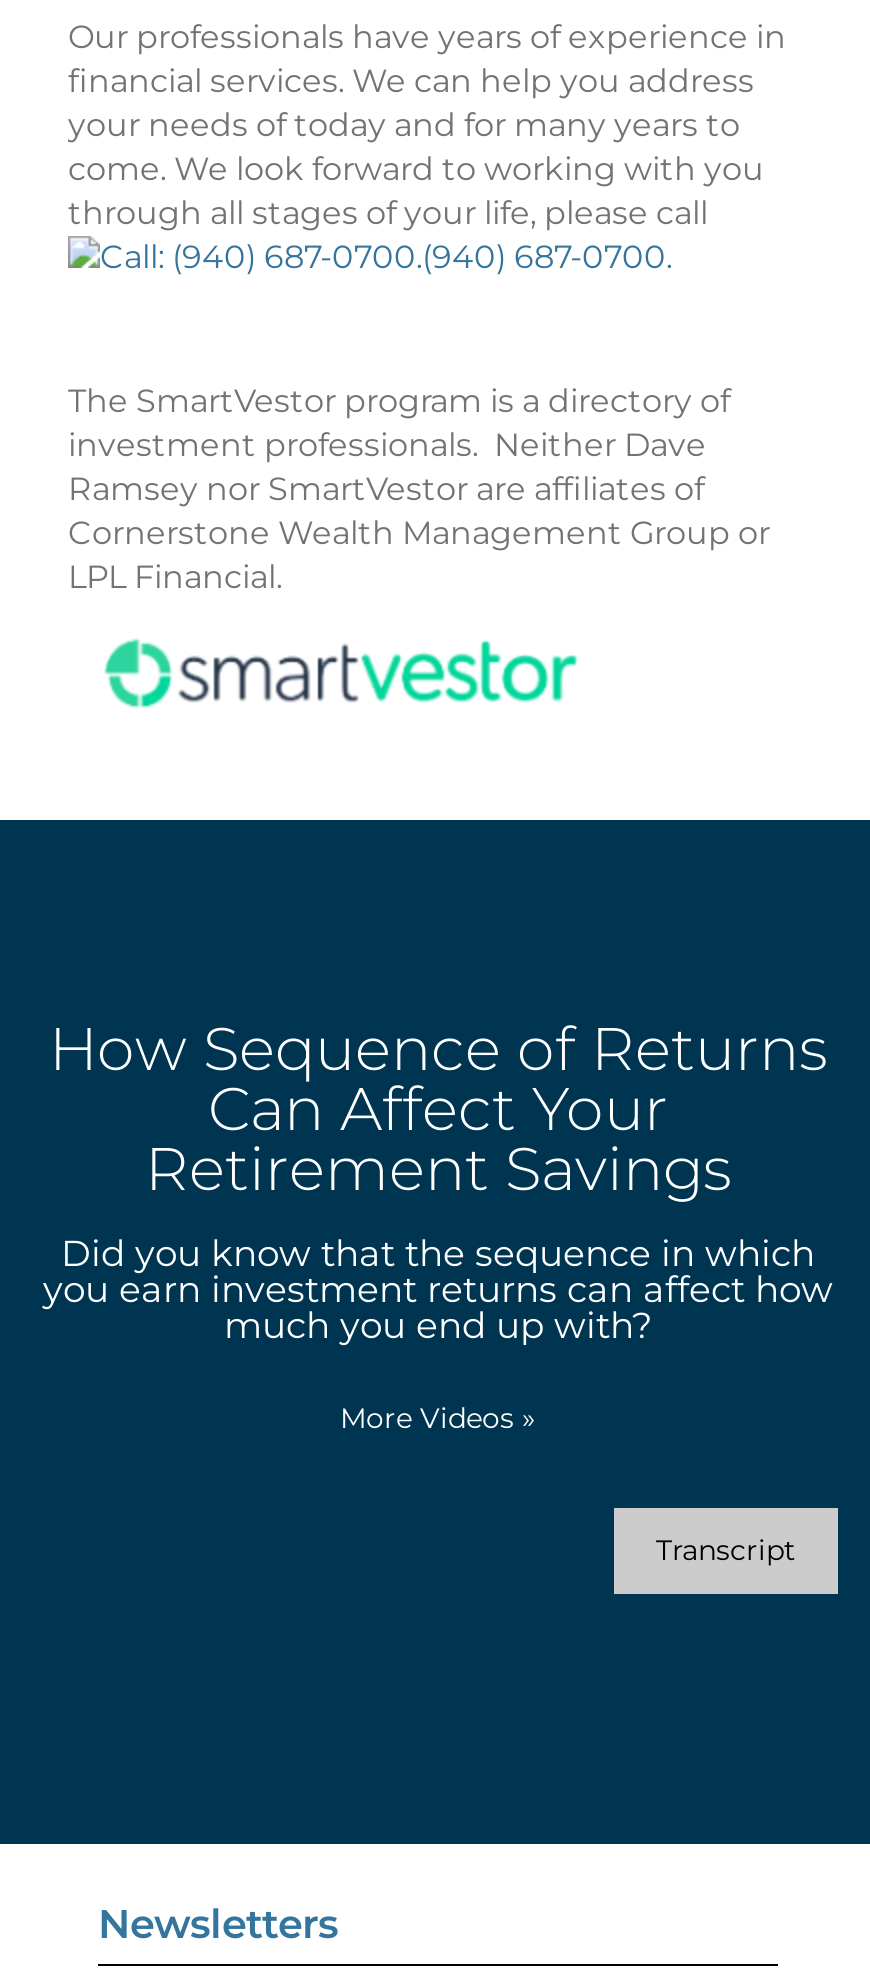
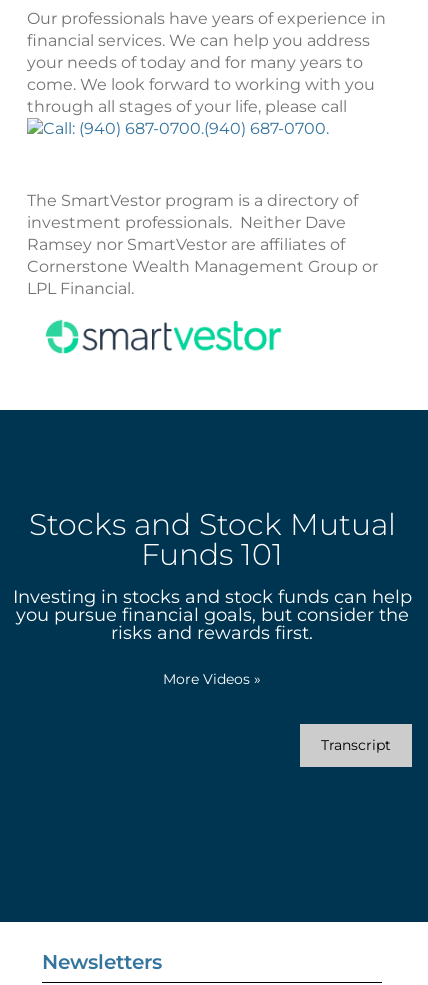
- How Sequence of Returns
- Can Affect Your
- Retirement Savings
- Did you know that the sequence in which
- you earn investment returns can affect how
- much you end up with?
+ Stocks and Stock Mutual
+ Funds 101
+ Investing in stocks and stock funds can help
+ you pursue financial goals, but consider the
+ risks and rewards first.

moved up: More Videos» | Transcript
